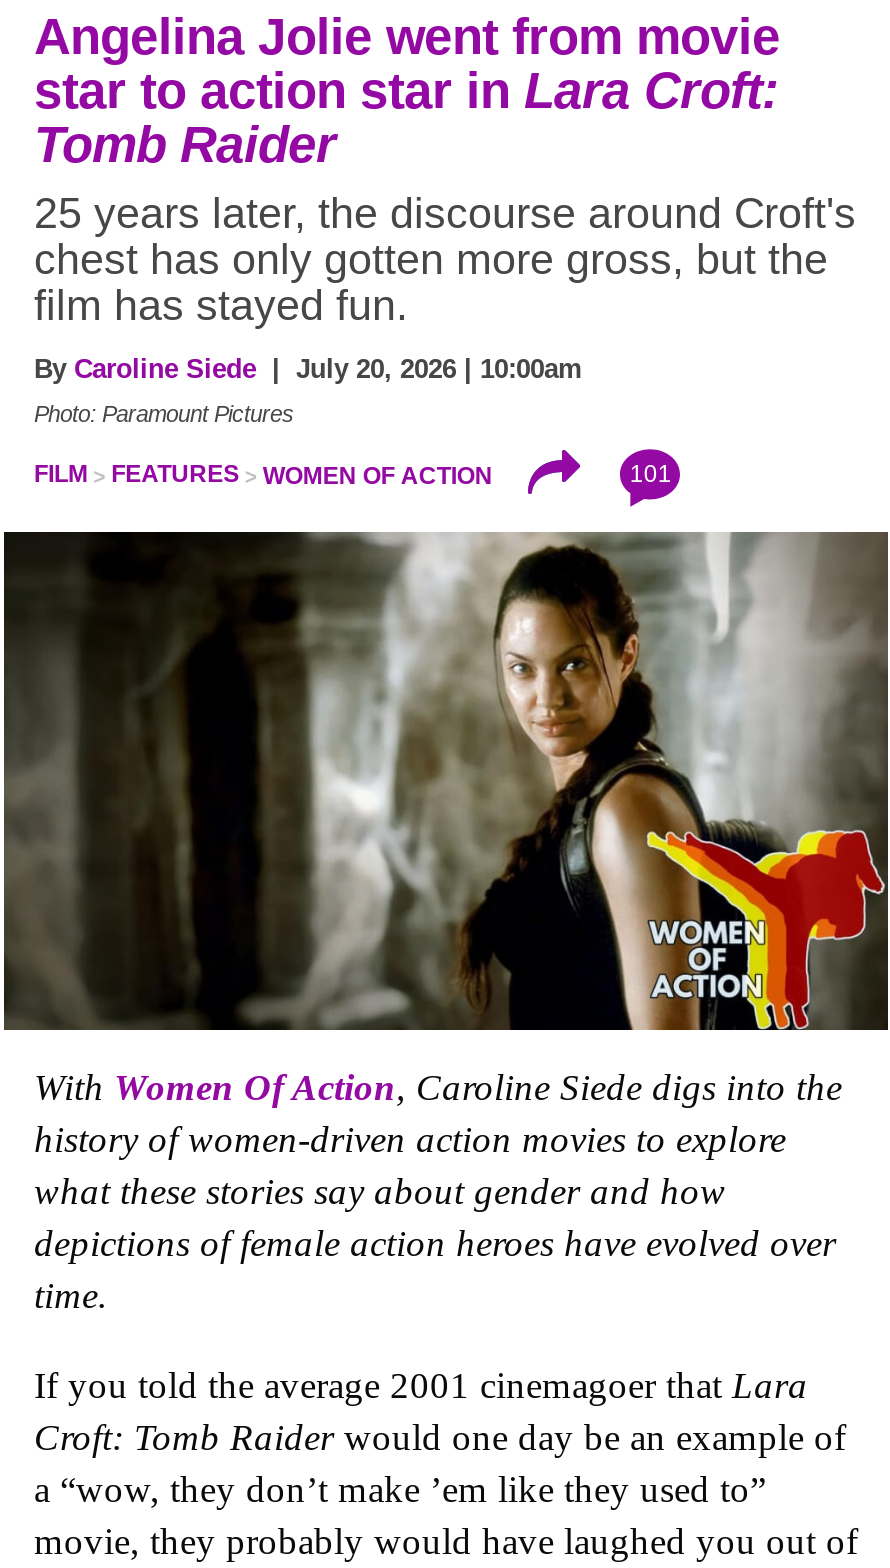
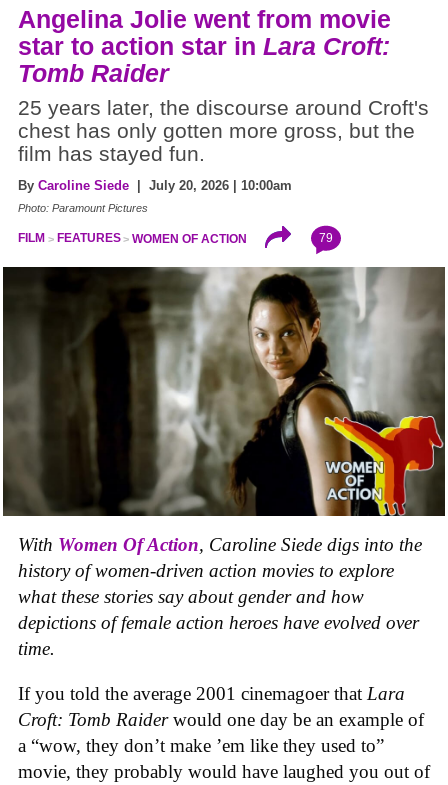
- 101
+ 79
